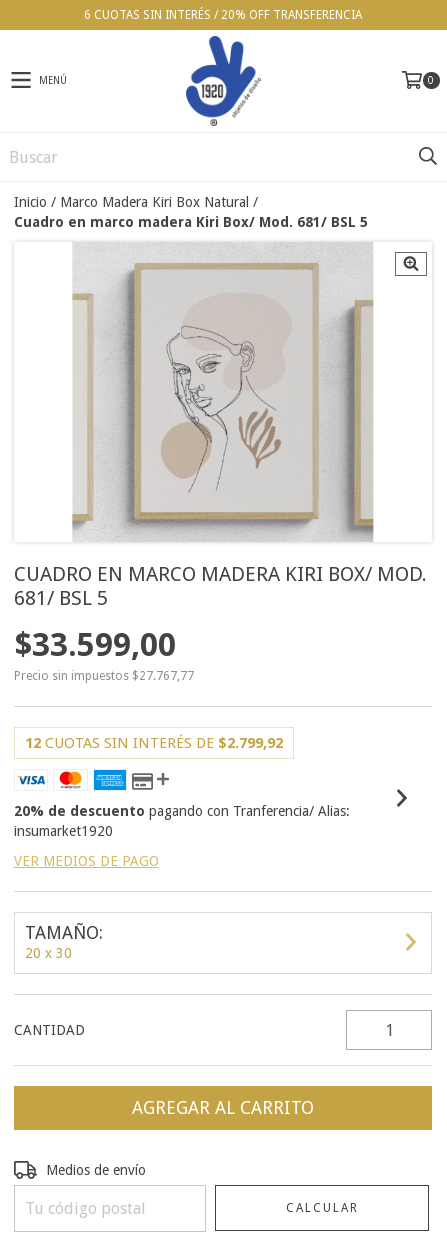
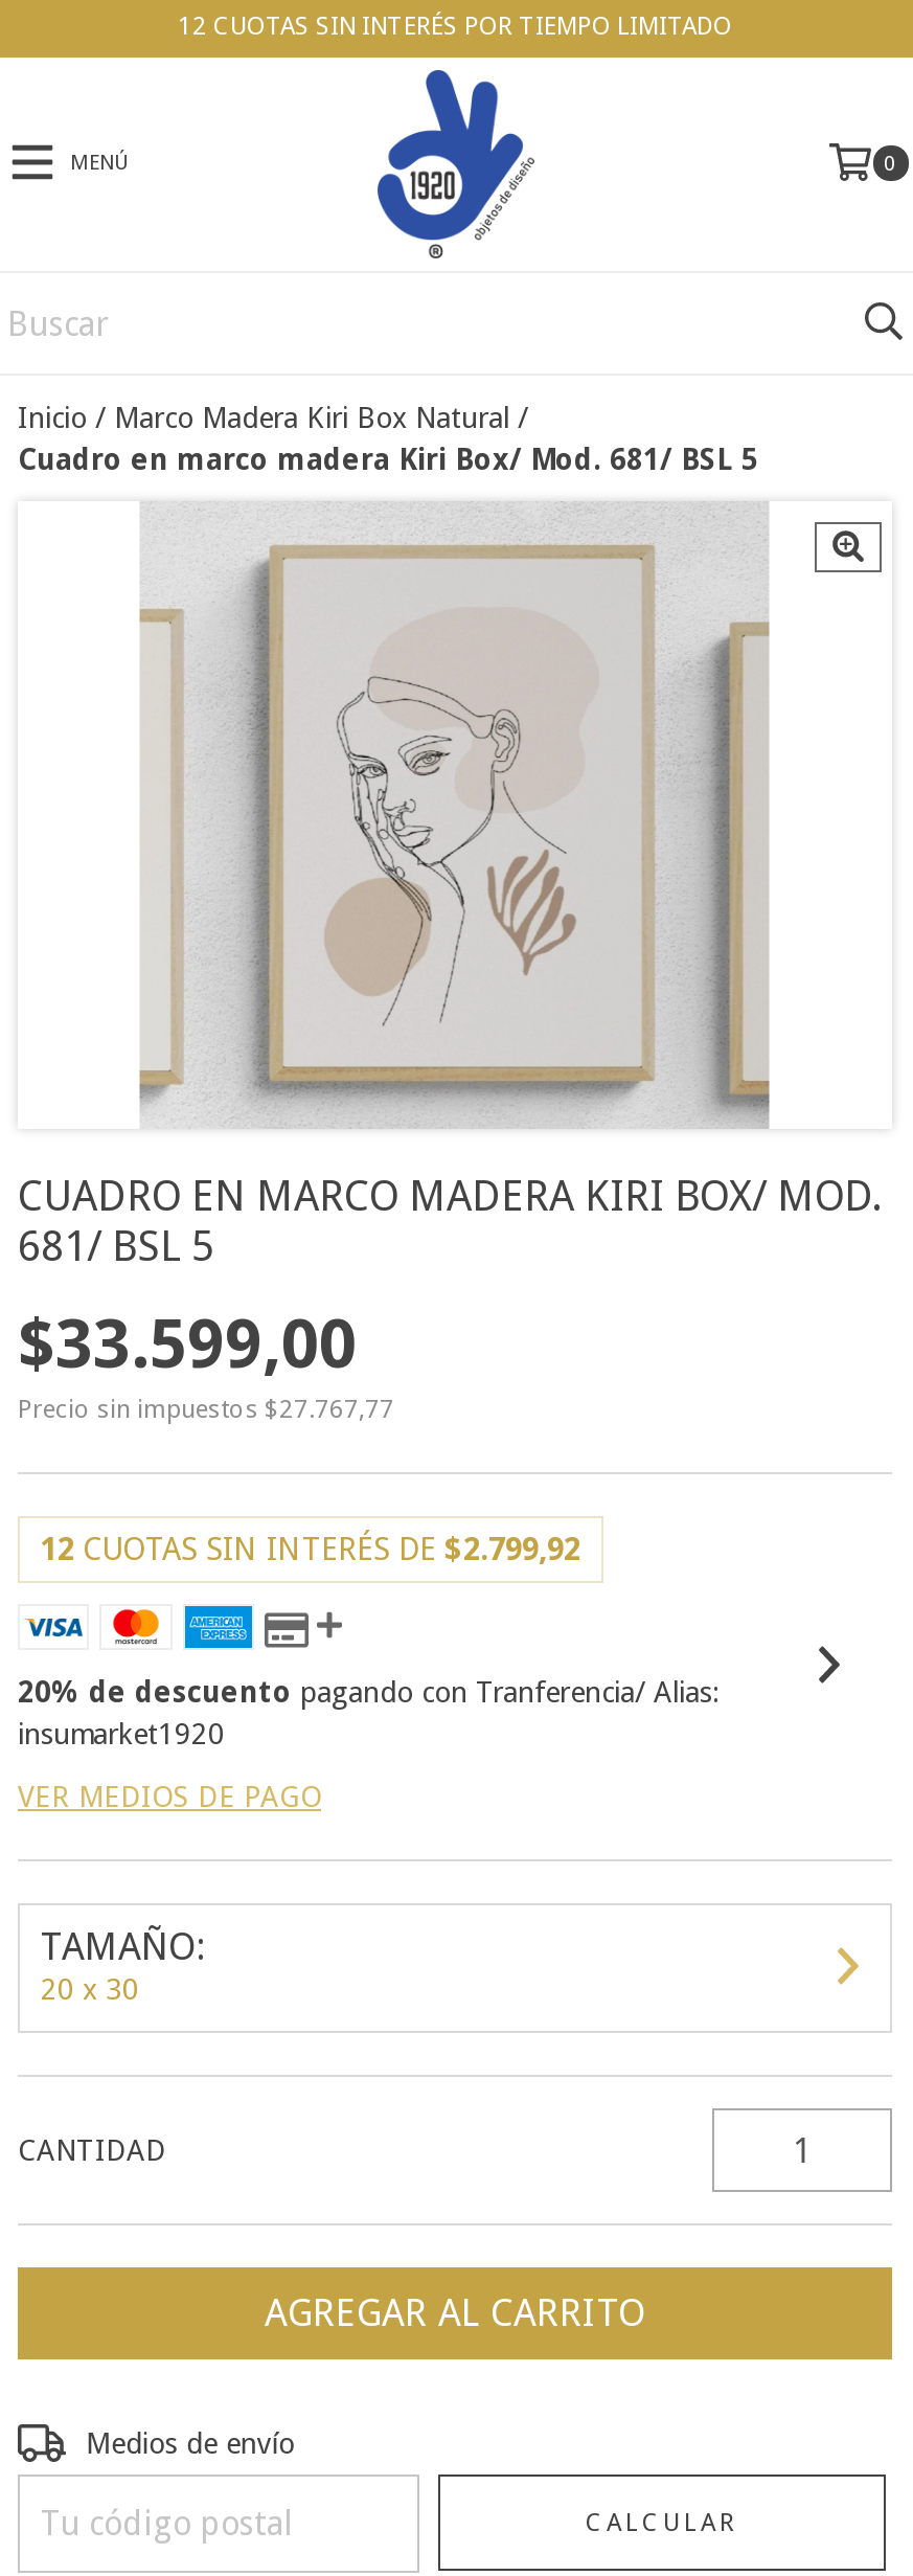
- 6 CUOTAS SIN INTERÉS / 20% OFF TRANSFERENCIA
+ 12 CUOTAS SIN INTERÉS POR TIEMPO LIMITADO
